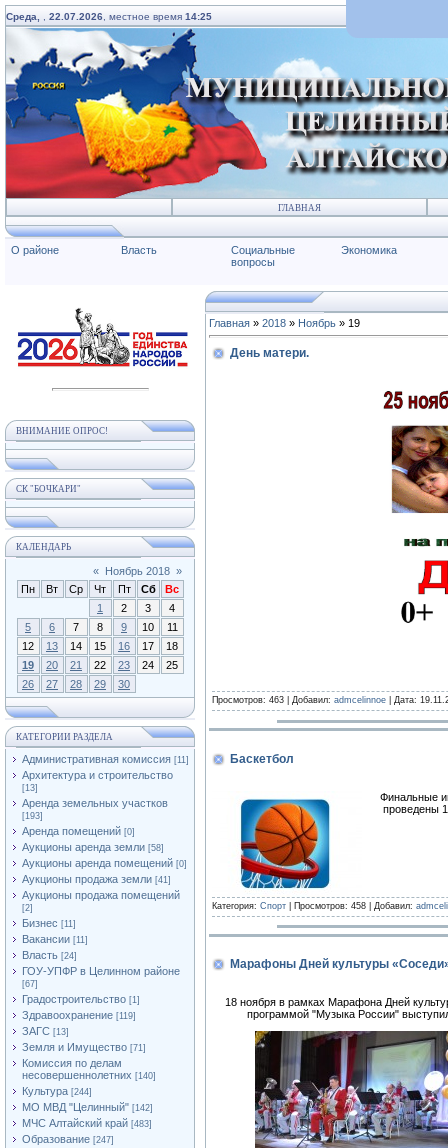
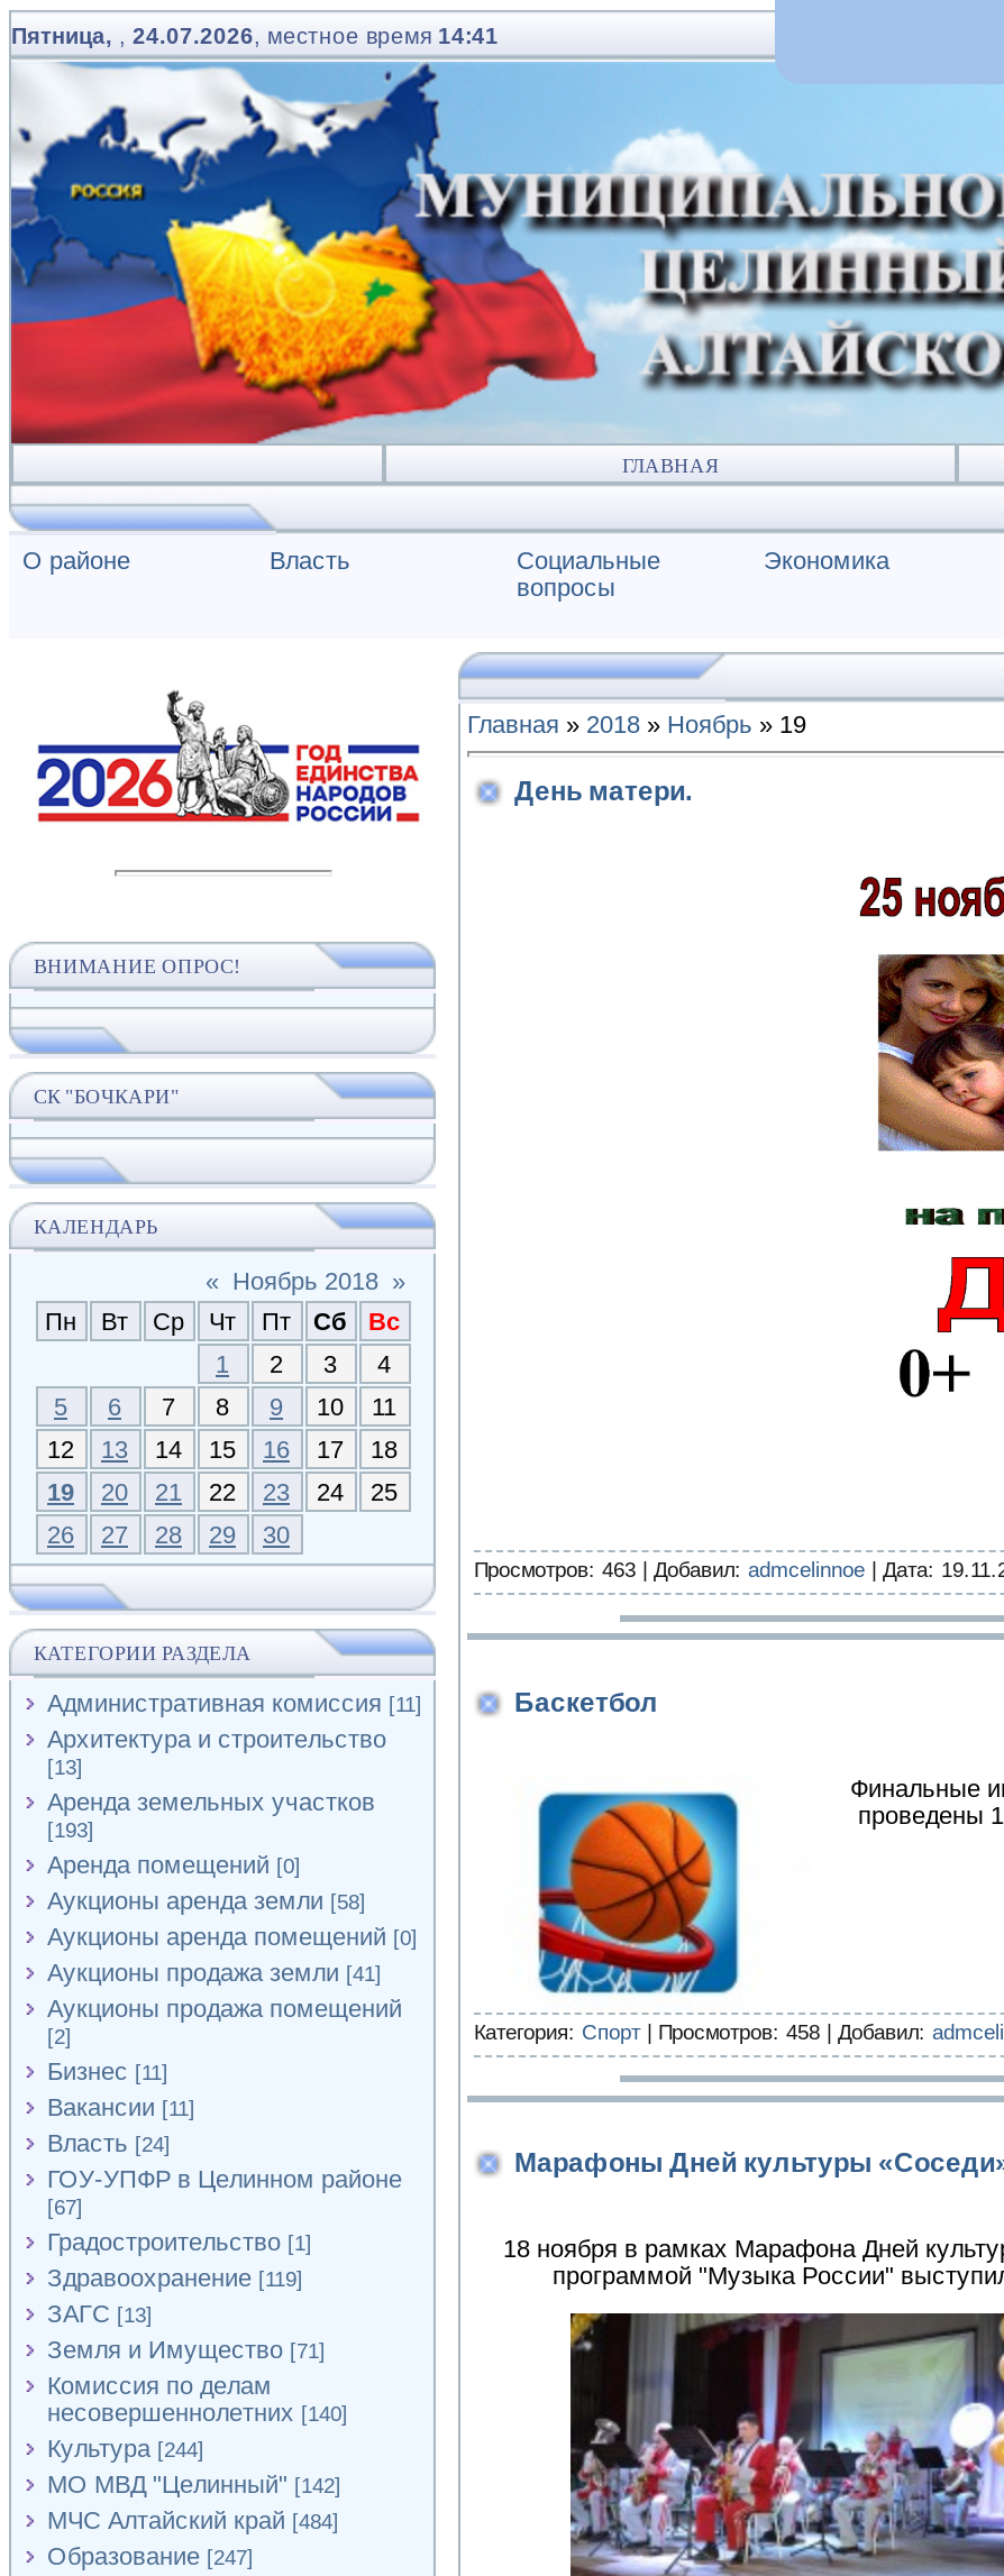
- Среда,, 22.07.2026, местное время 14:25
+ Пятница,, 24.07.2026, местное время 14:41

- МЧС Алтайский край [483]
+ МЧС Алтайский край [484]
